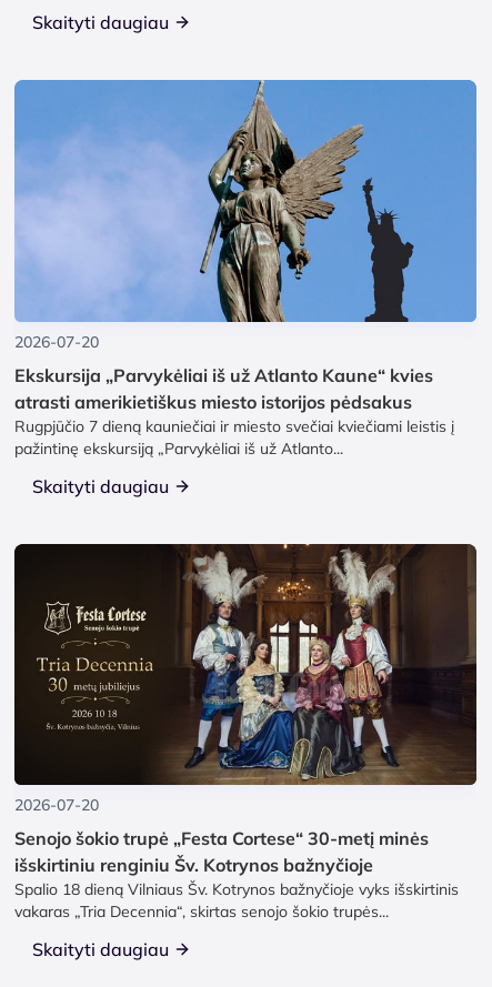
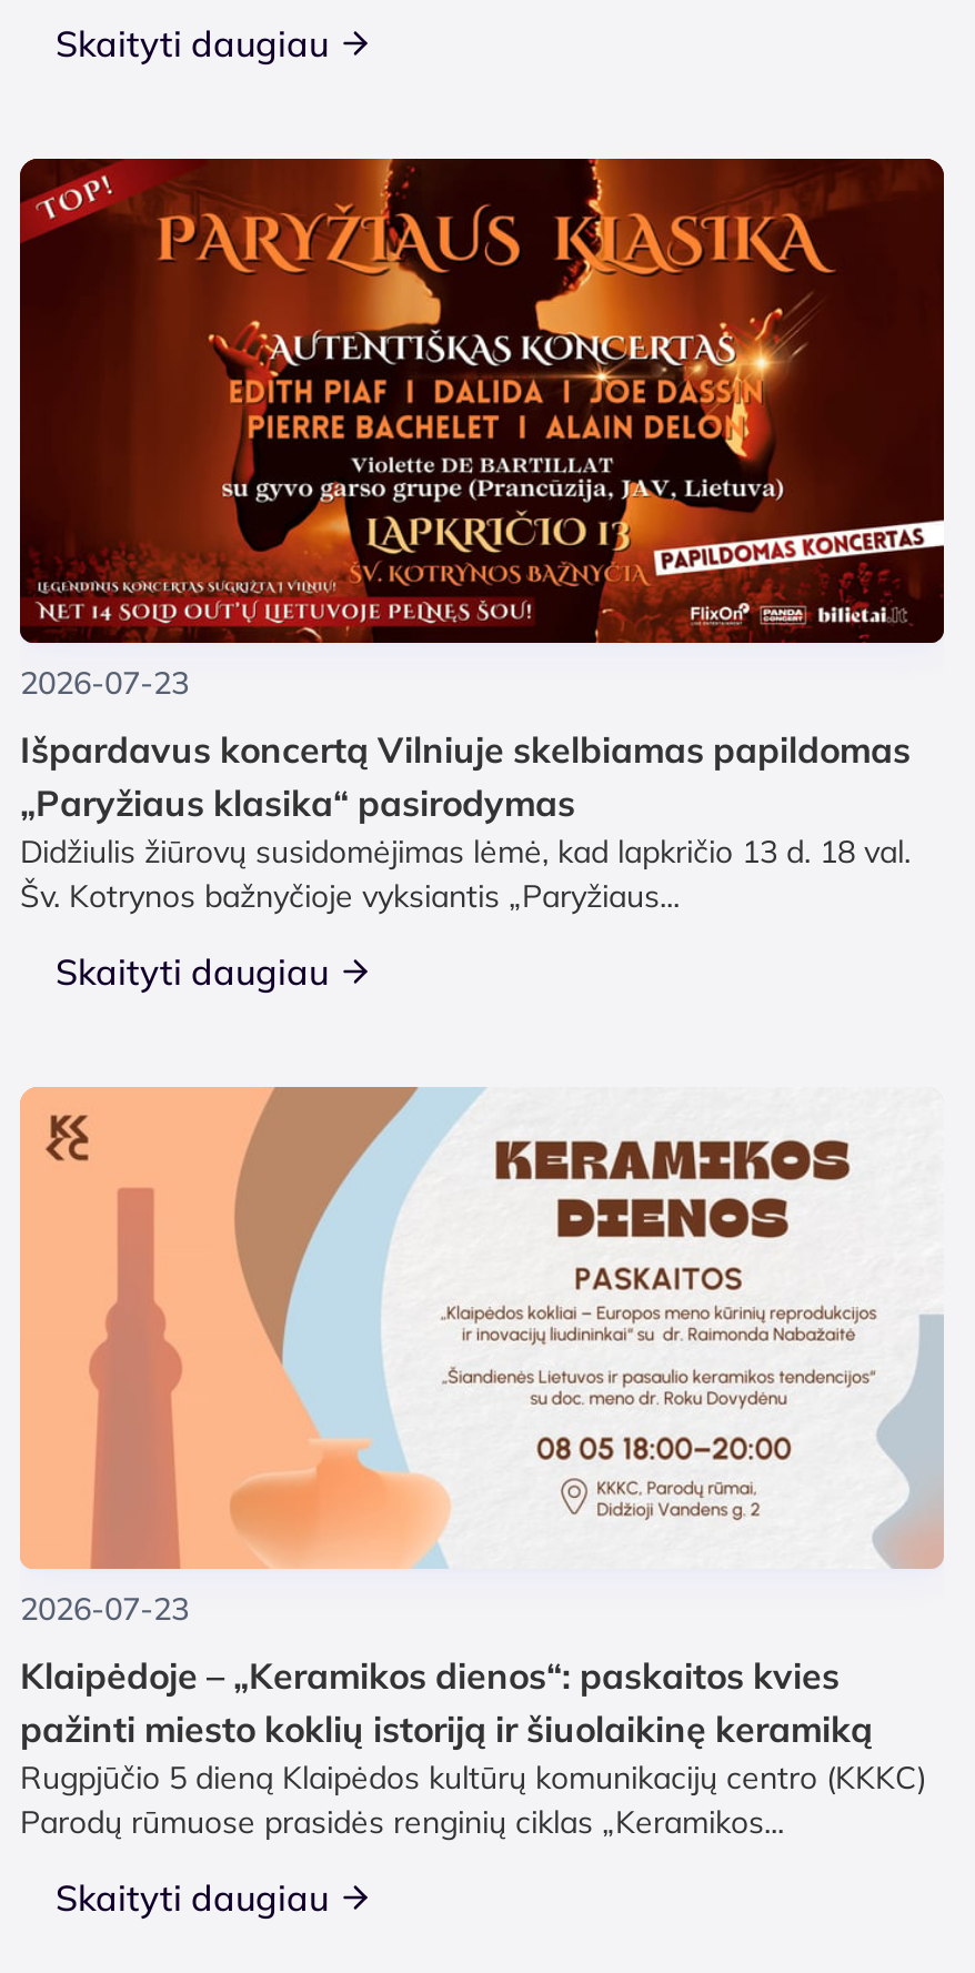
- [image]
- 2026-07-20
+ [image]
+ 2026-07-23

- Ekskursija „Parvykėliai iš už Atlanto Kaune“ kvies
- atrasti amerikietiškus miesto istorijos pėdsakus
- Rugpjūčio 7 dieną kauniečiai ir miesto svečiai kviečiami leistis į
- pažintinę ekskursiją „Parvykėliai iš už Atlanto...
+ Išpardavus koncertą Vilniuje skelbiamas papildomas
+ „Paryžiaus klasika“ pasirodymas
+ Didžiulis žiūrovų susidomėjimas lėmė, kad lapkričio 13 d. 18 val.
+ Šv. Kotrynos bažnyčioje vyksiantis „Paryžiaus...

- [image]
- 2026-07-20
+ [image]
+ 2026-07-23

- Senojo šokio trupė „Festa Cortese“ 30-metį minės
- išskirtiniu renginiu Šv. Kotrynos bažnyčioje
- Spalio 18 dieną Vilniaus Šv. Kotrynos bažnyčioje vyks išskirtinis
- vakaras „Tria Decennia“, skirtas senojo šokio trupės...
+ Klaipėdoje – „Keramikos dienos“: paskaitos kvies
+ pažinti miesto koklių istoriją ir šiuolaikinę keramiką
+ Rugpjūčio 5 dieną Klaipėdos kultūrų komunikacijų centro (KKKC)
+ Parodų rūmuose prasidės renginių ciklas „Keramikos...
